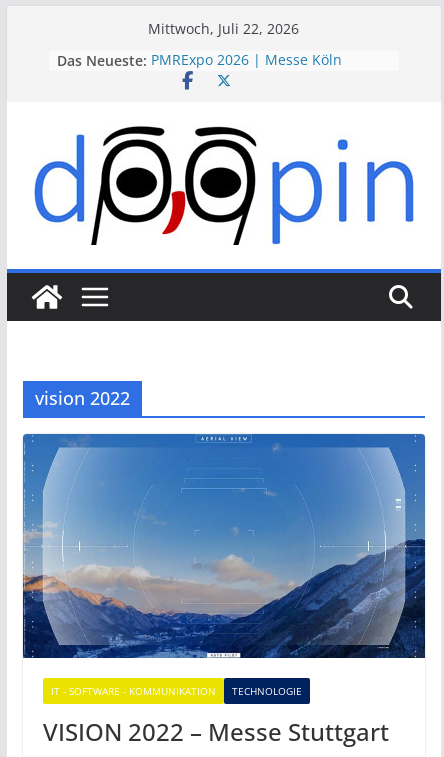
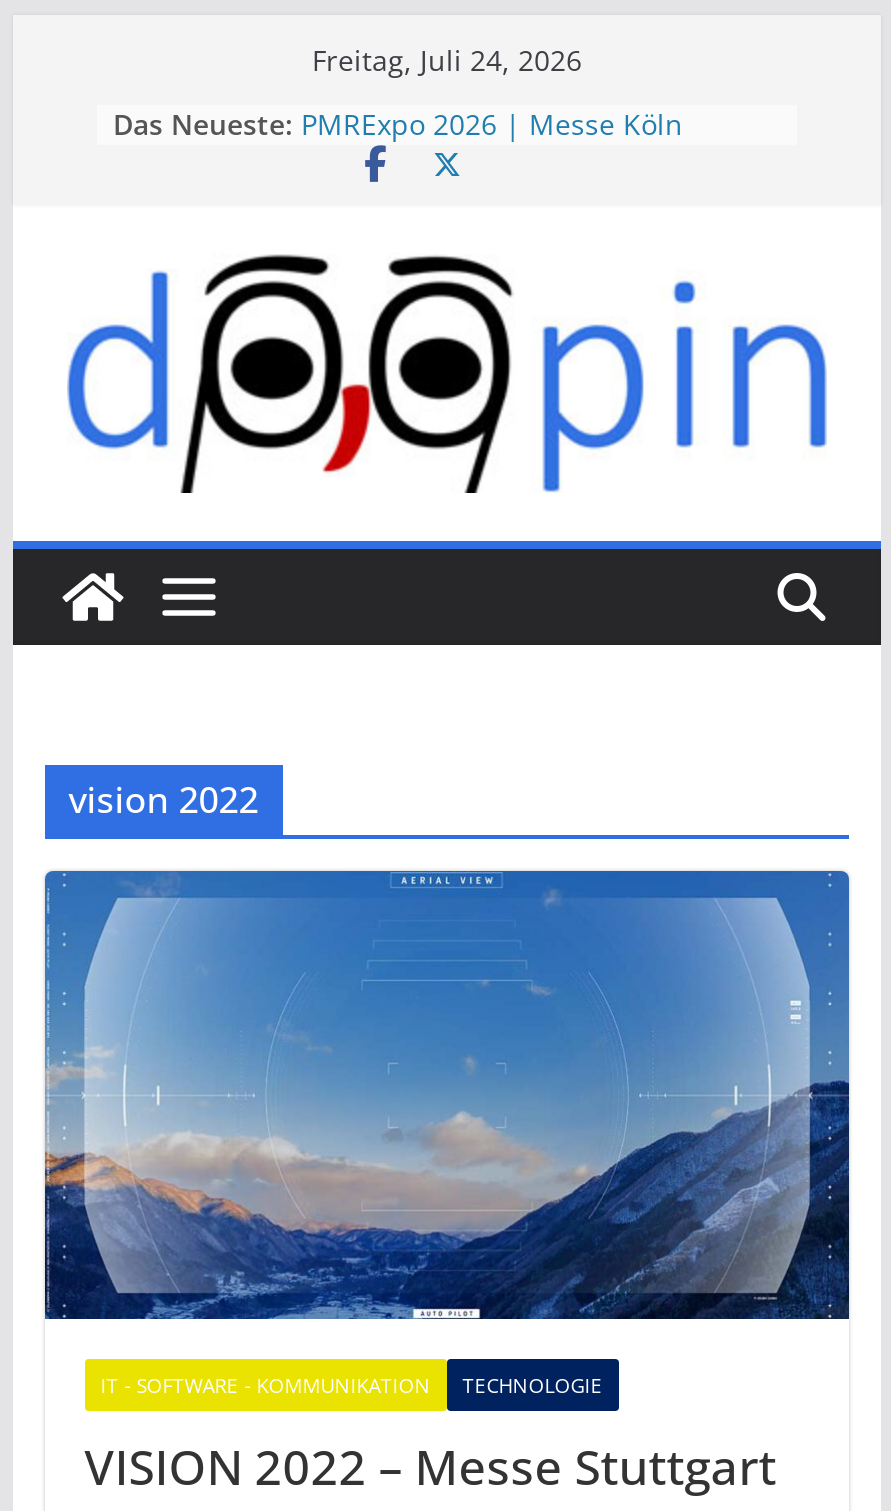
- Mittwoch, Juli 22, 2026
+ Freitag, Juli 24, 2026
